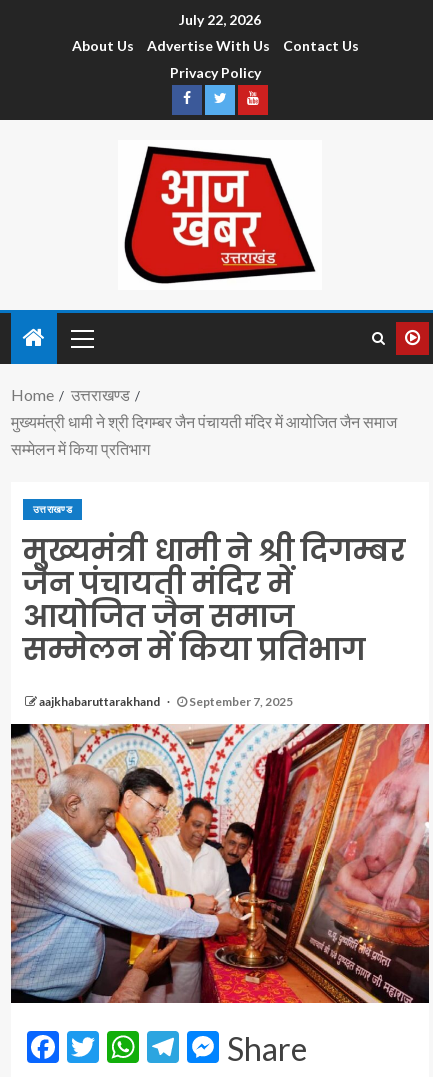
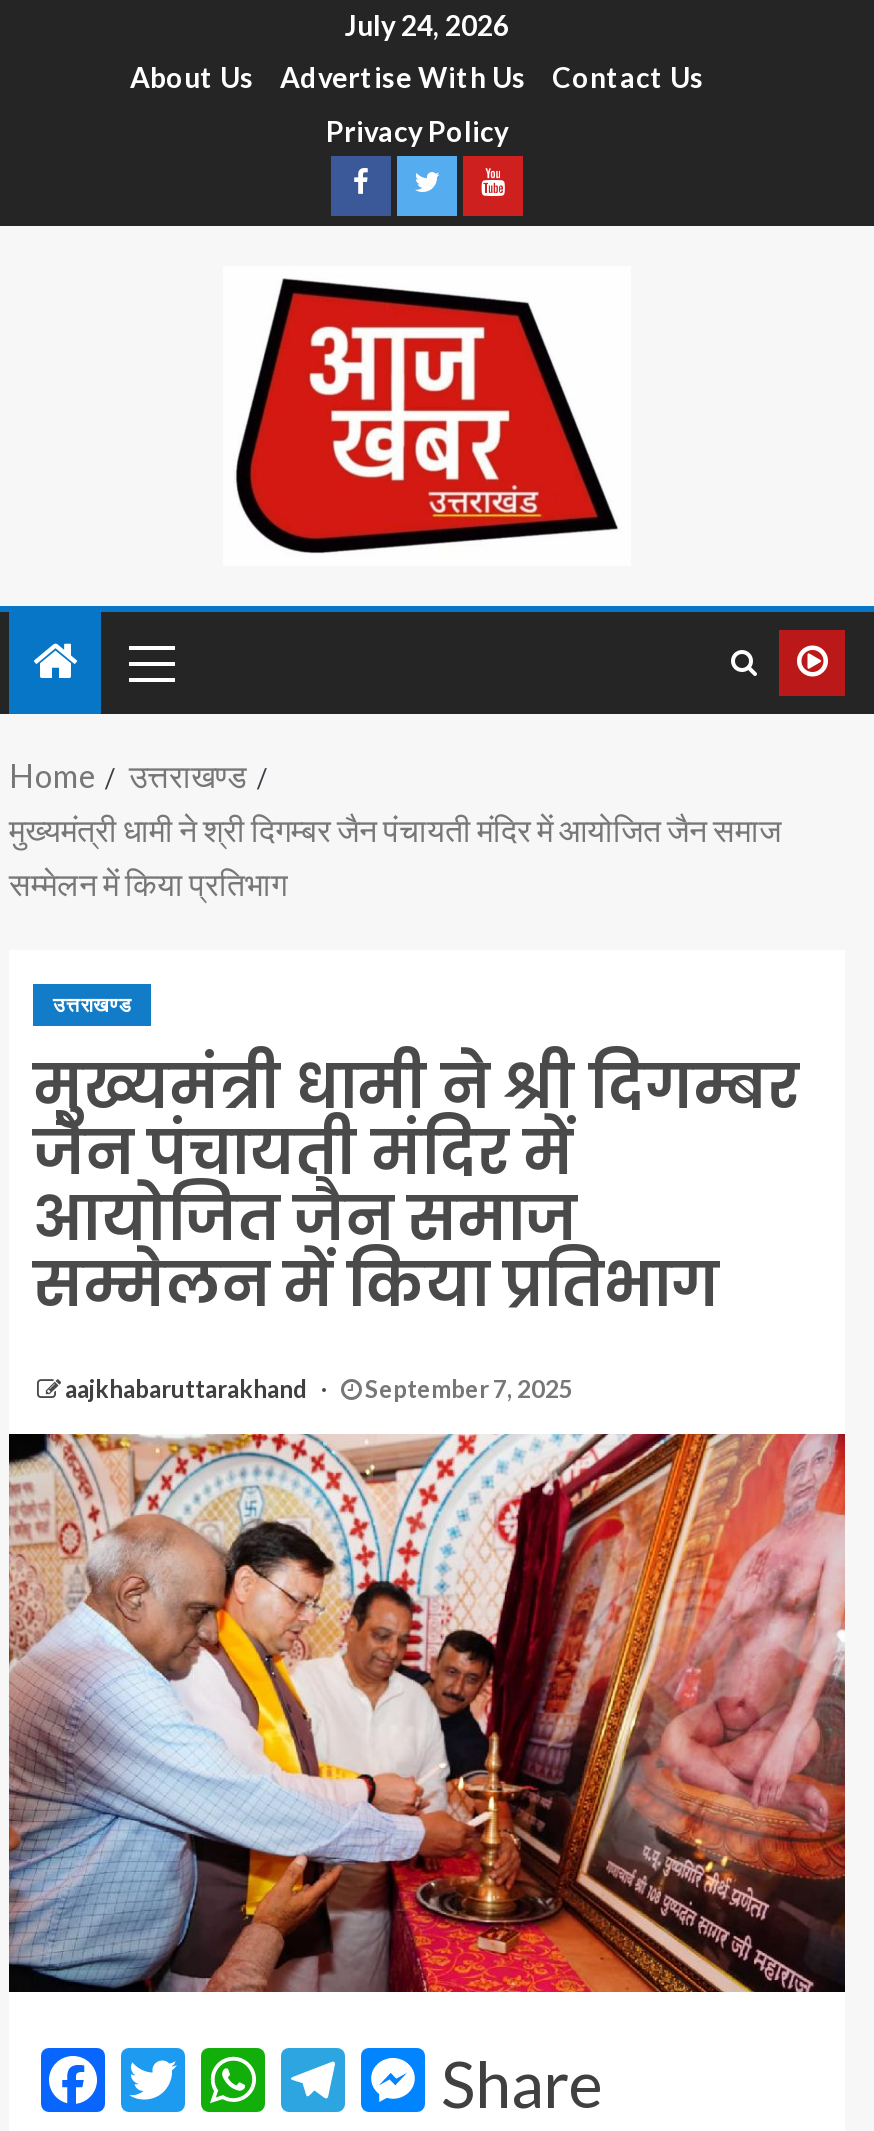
- July 22, 2026
+ July 24, 2026
